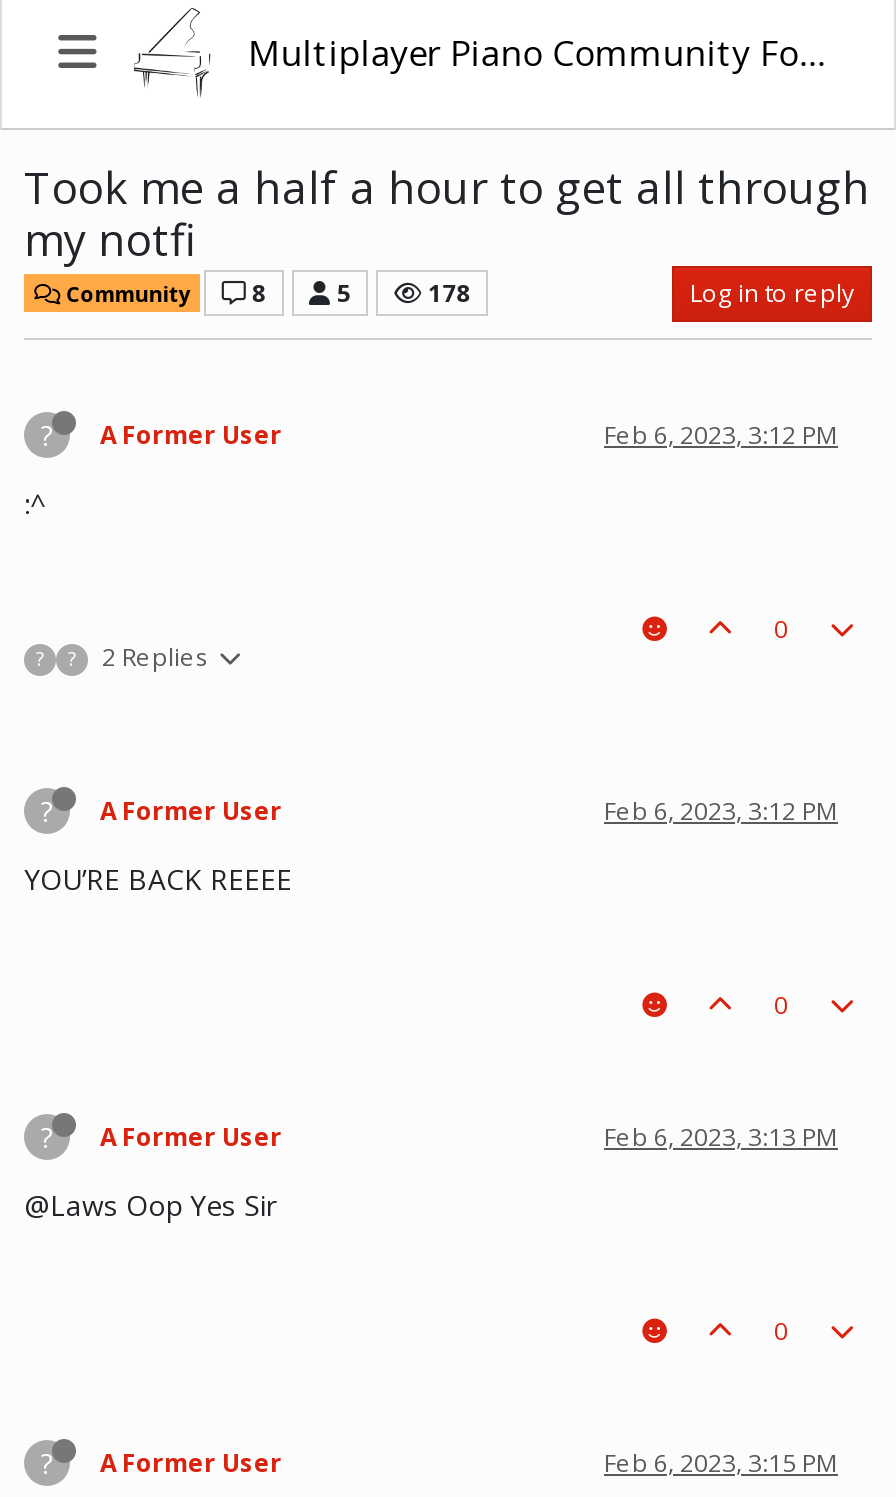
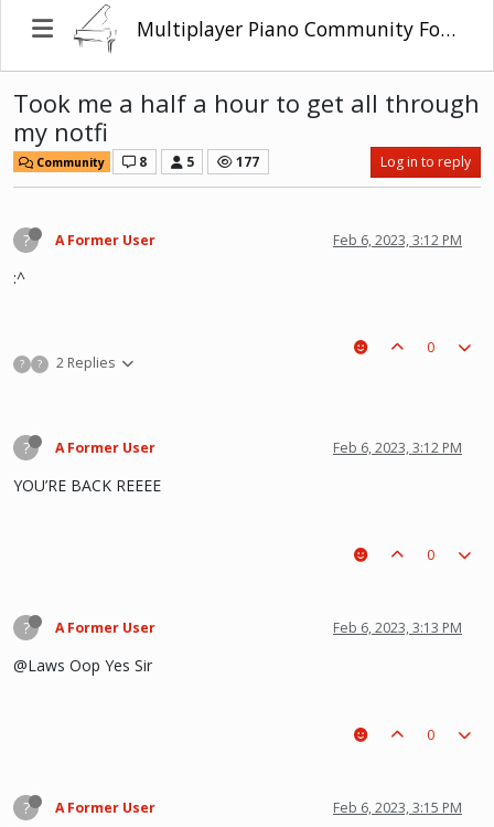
- 178
+ 177
